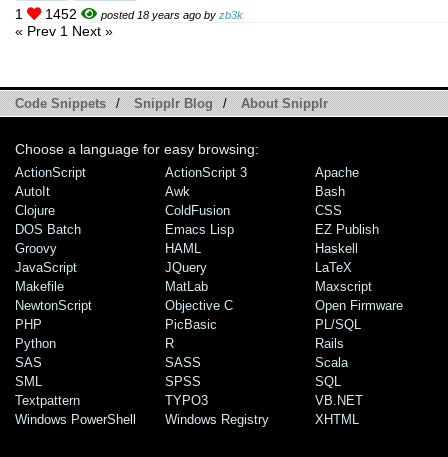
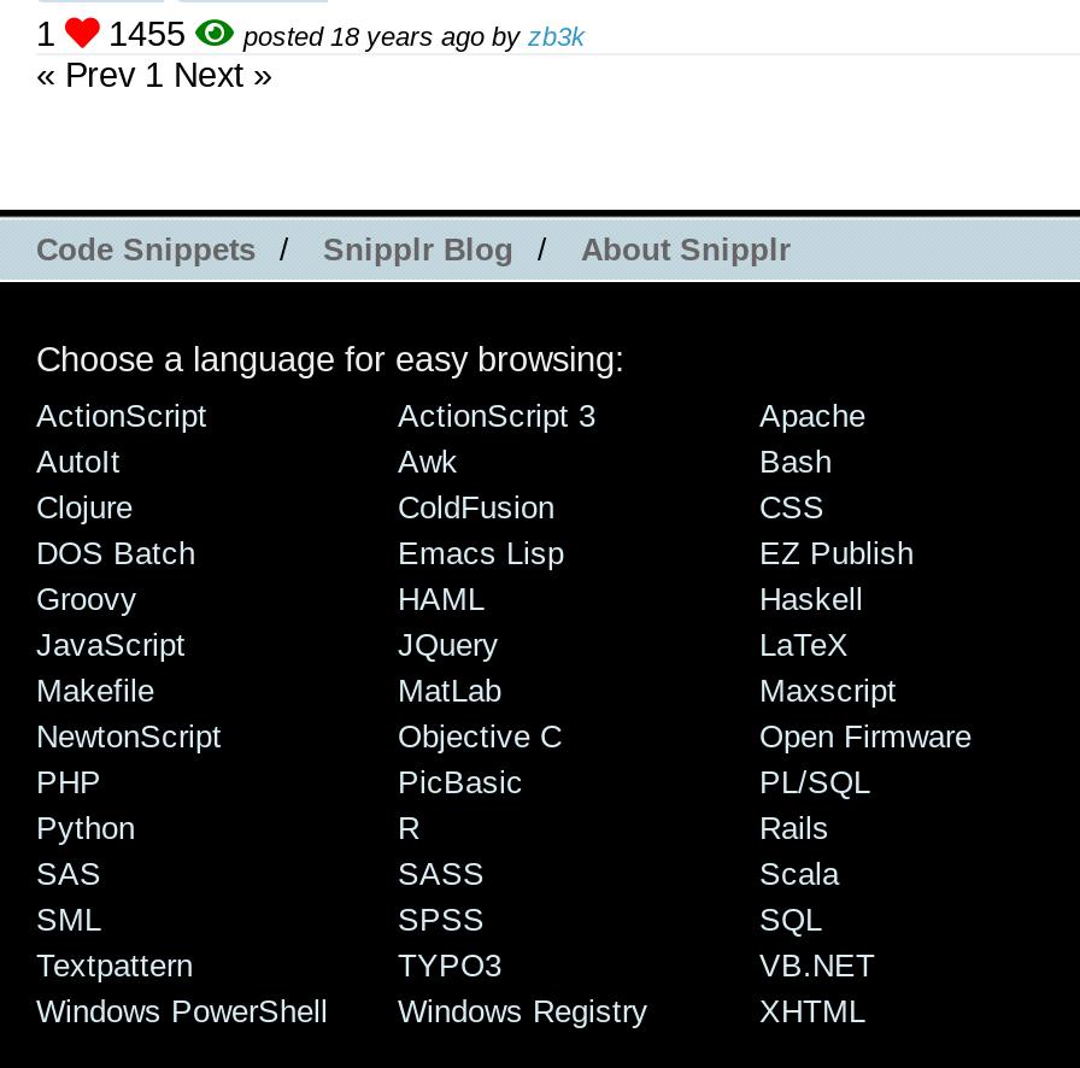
- 1 1452 posted 18 years ago by zb3k
+ 1 1455 posted 18 years ago by zb3k
